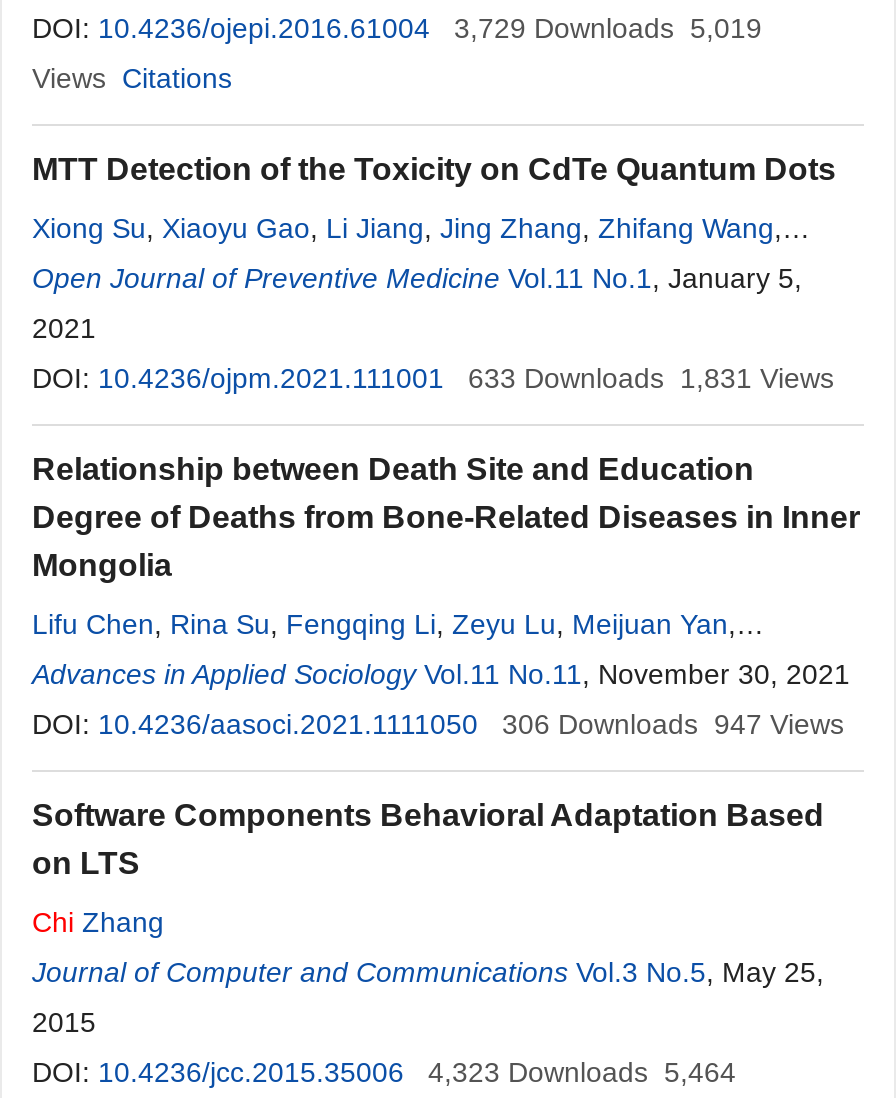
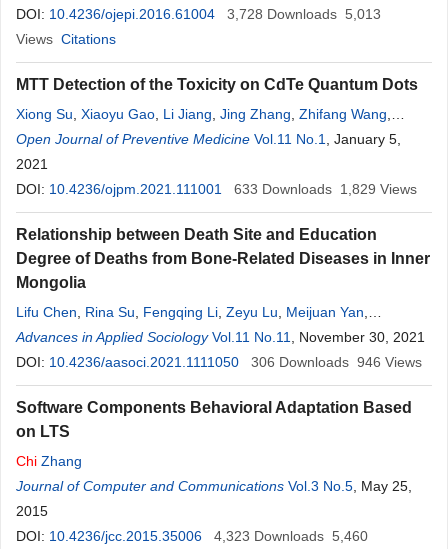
- DOI: 10.4236/ojepi.2016.61004 3,729 Downloads 5,019
+ DOI: 10.4236/ojepi.2016.61004 3,728 Downloads 5,013

- 633 Downloads 1,831 Views
+ 633 Downloads 1,829 Views

- 306 Downloads 947 Views
+ 306 Downloads 946 Views

- DOI: 10.4236/jcc.2015.35006 4,323 Downloads 5,464
+ DOI: 10.4236/jcc.2015.35006 4,323 Downloads 5,460
